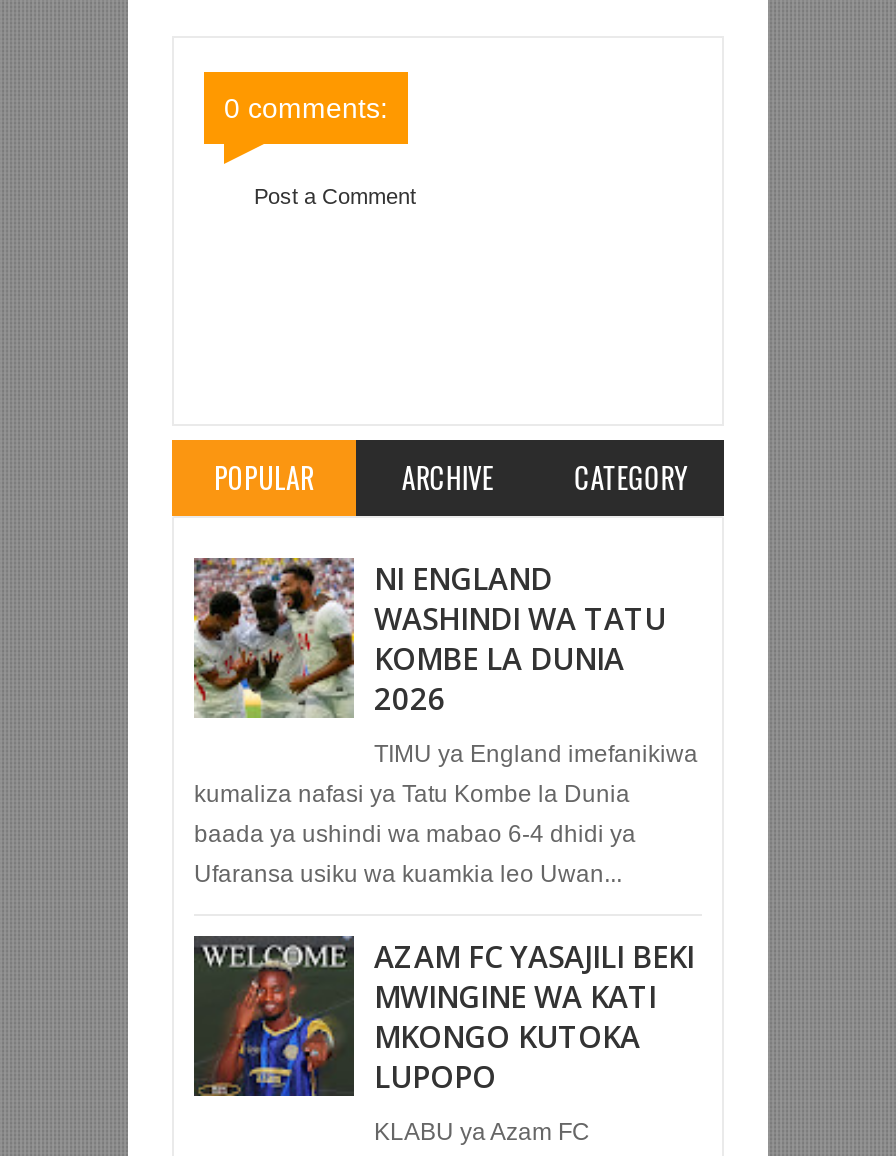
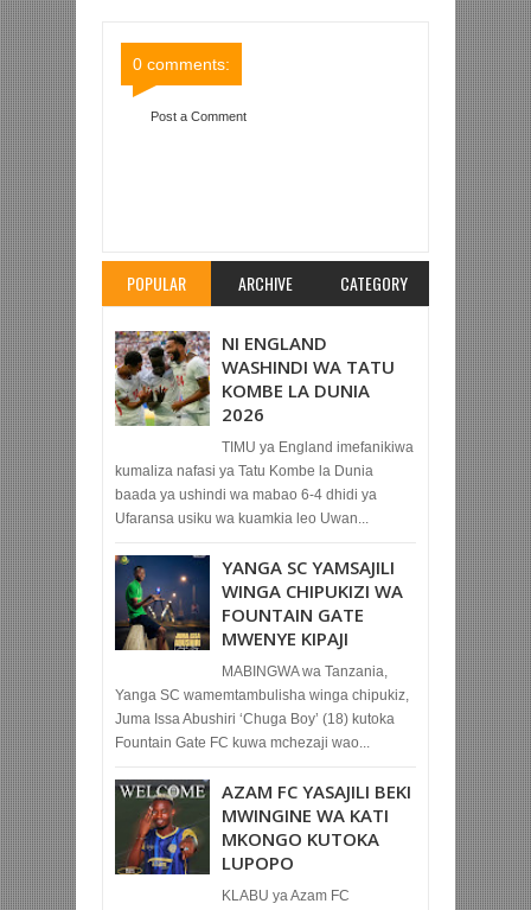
+ [image]
+ YANGA SC YAMSAJILI
+ WINGA CHIPUKIZI WA
+ FOUNTAIN GATE
+ MWENYE KIPAJI
+ MABINGWA wa Tanzania,
+ Yanga SC wamemtambulisha winga chipukiz,
+ Juma Issa Abushiri ‘Chuga Boy’ (18) kutoka
+ Fountain Gate FC kuwa mchezaji wao...
